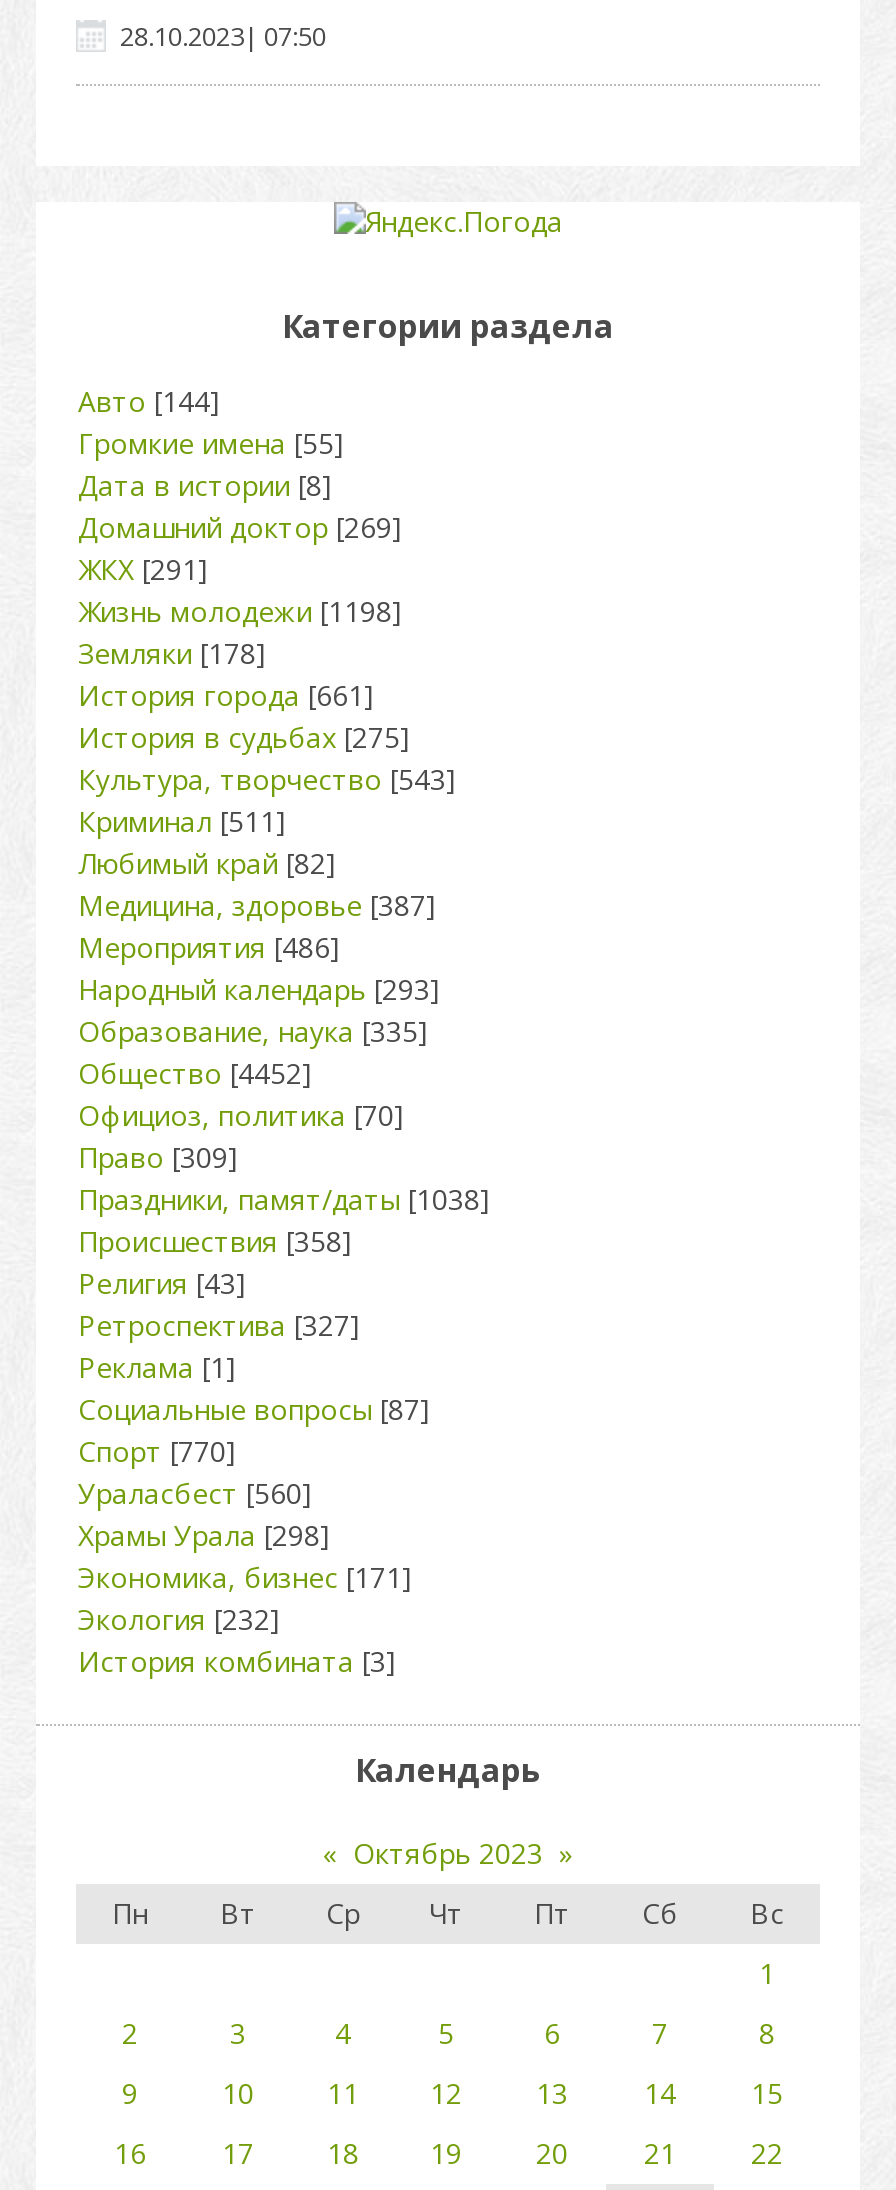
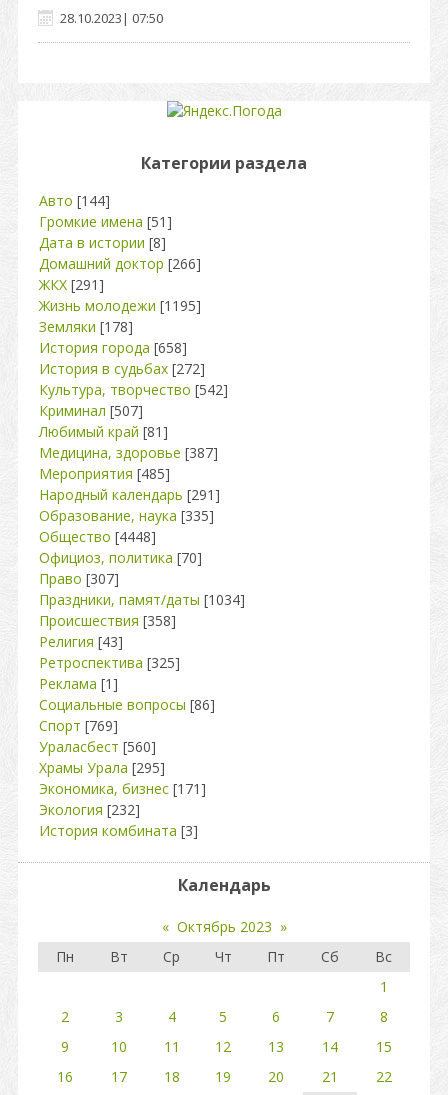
- Громкие имена [55]
+ Громкие имена [51]

- Домашний доктор [269]
+ Домашний доктор [266]

- Жизнь молодежи [1198]
+ Жизнь молодежи [1195]

- История города [661]
+ История города [658]

- История в судьбах [275]
+ История в судьбах [272]

- Культура, творчество [543]
+ Культура, творчество [542]

- Криминал [511]
+ Криминал [507]

- Любимый край [82]
+ Любимый край [81]

- Мероприятия [486]
+ Мероприятия [485]

- Народный календарь [293]
+ Народный календарь [291]

- Общество [4452]
+ Общество [4448]

- Право [309]
+ Право [307]

- Праздники, памят/даты [1038]
+ Праздники, памят/даты [1034]

- Ретроспектива [327]
+ Ретроспектива [325]

- Социальные вопросы [87]
+ Социальные вопросы [86]

- Спорт [770]
+ Спорт [769]

- Храмы Урала [298]
+ Храмы Урала [295]
